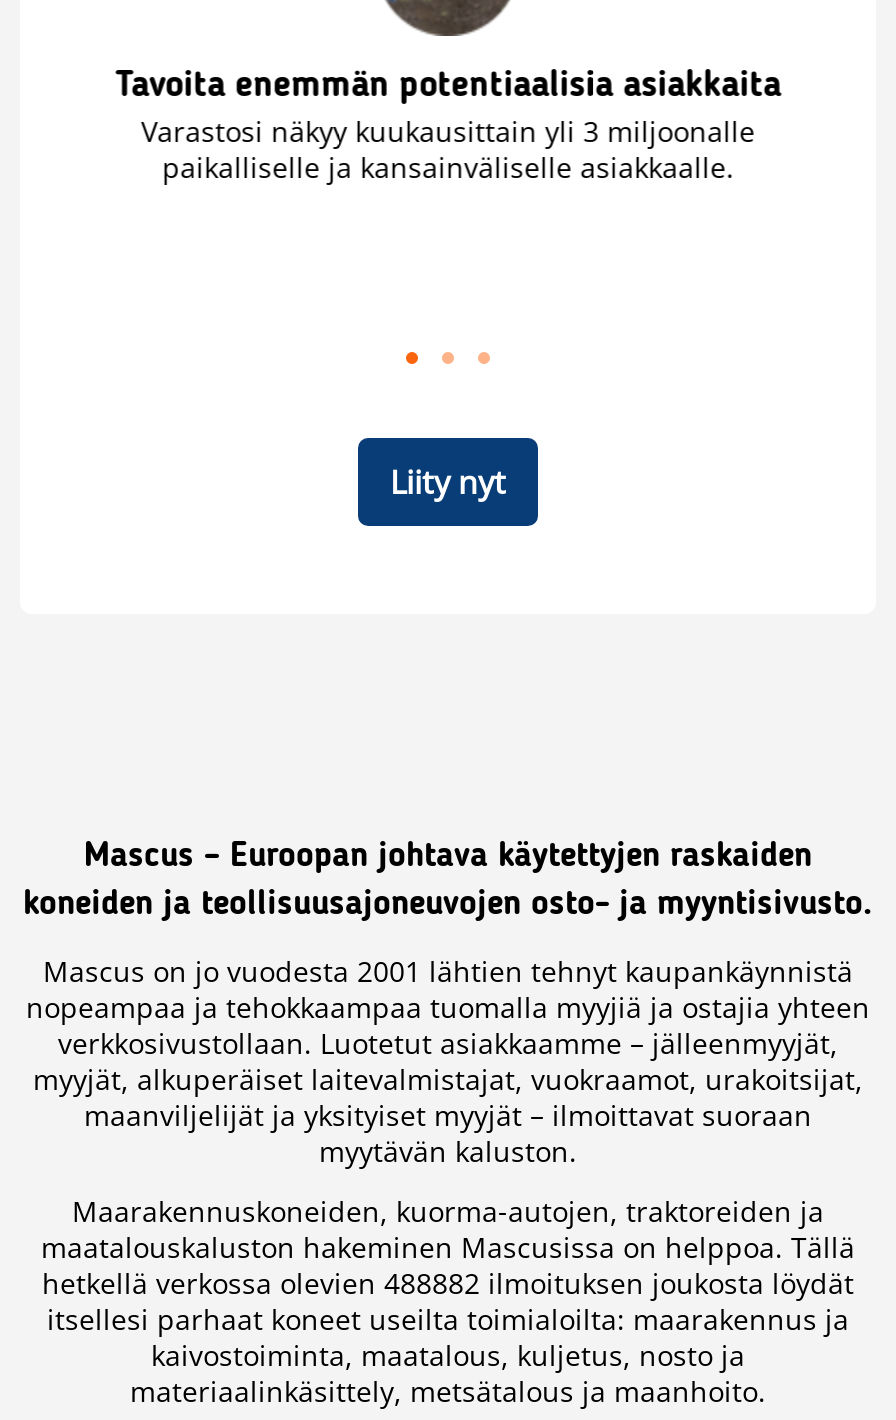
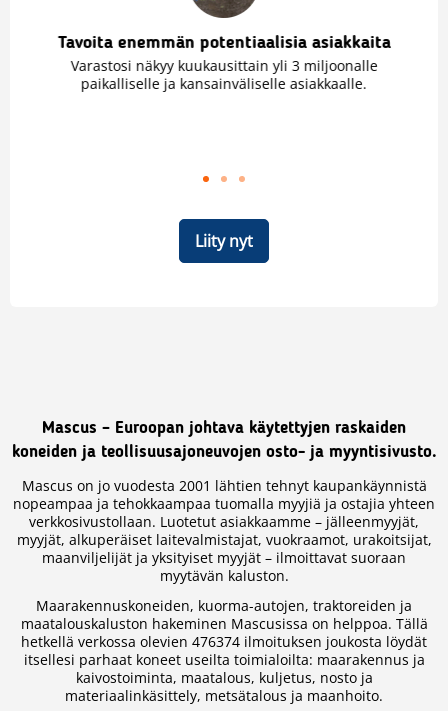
- hetkellä verkossa olevien 488882 ilmoituksen joukosta löydät
+ hetkellä verkossa olevien 476374 ilmoituksen joukosta löydät
